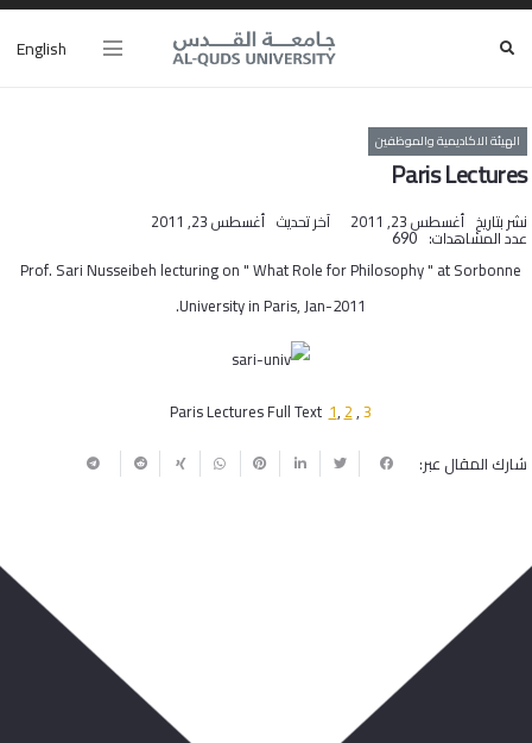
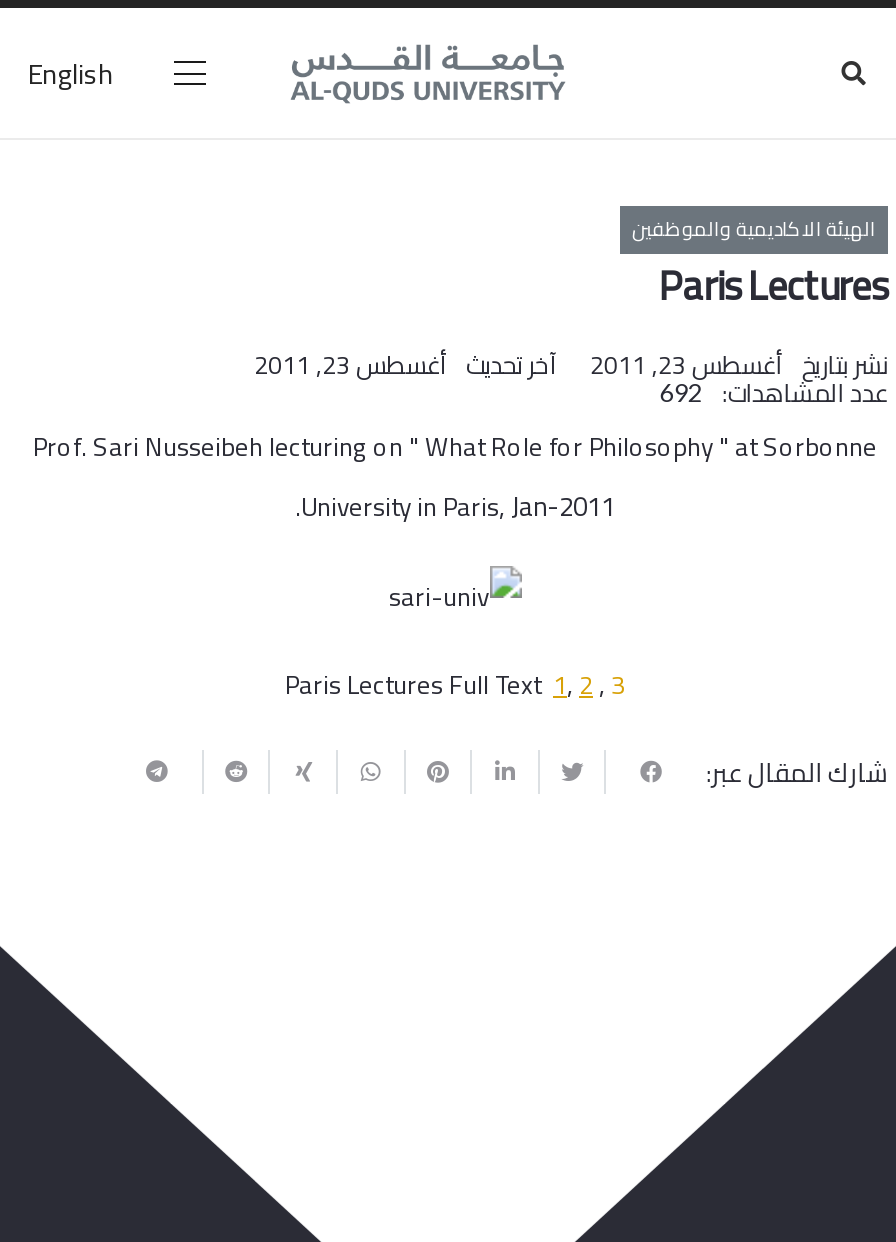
- عدد المشاهدات: 690
+ عدد المشاهدات: 692
